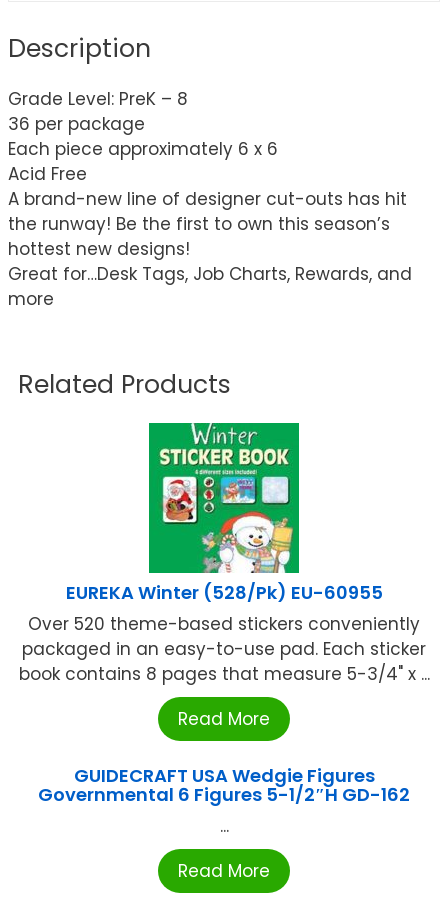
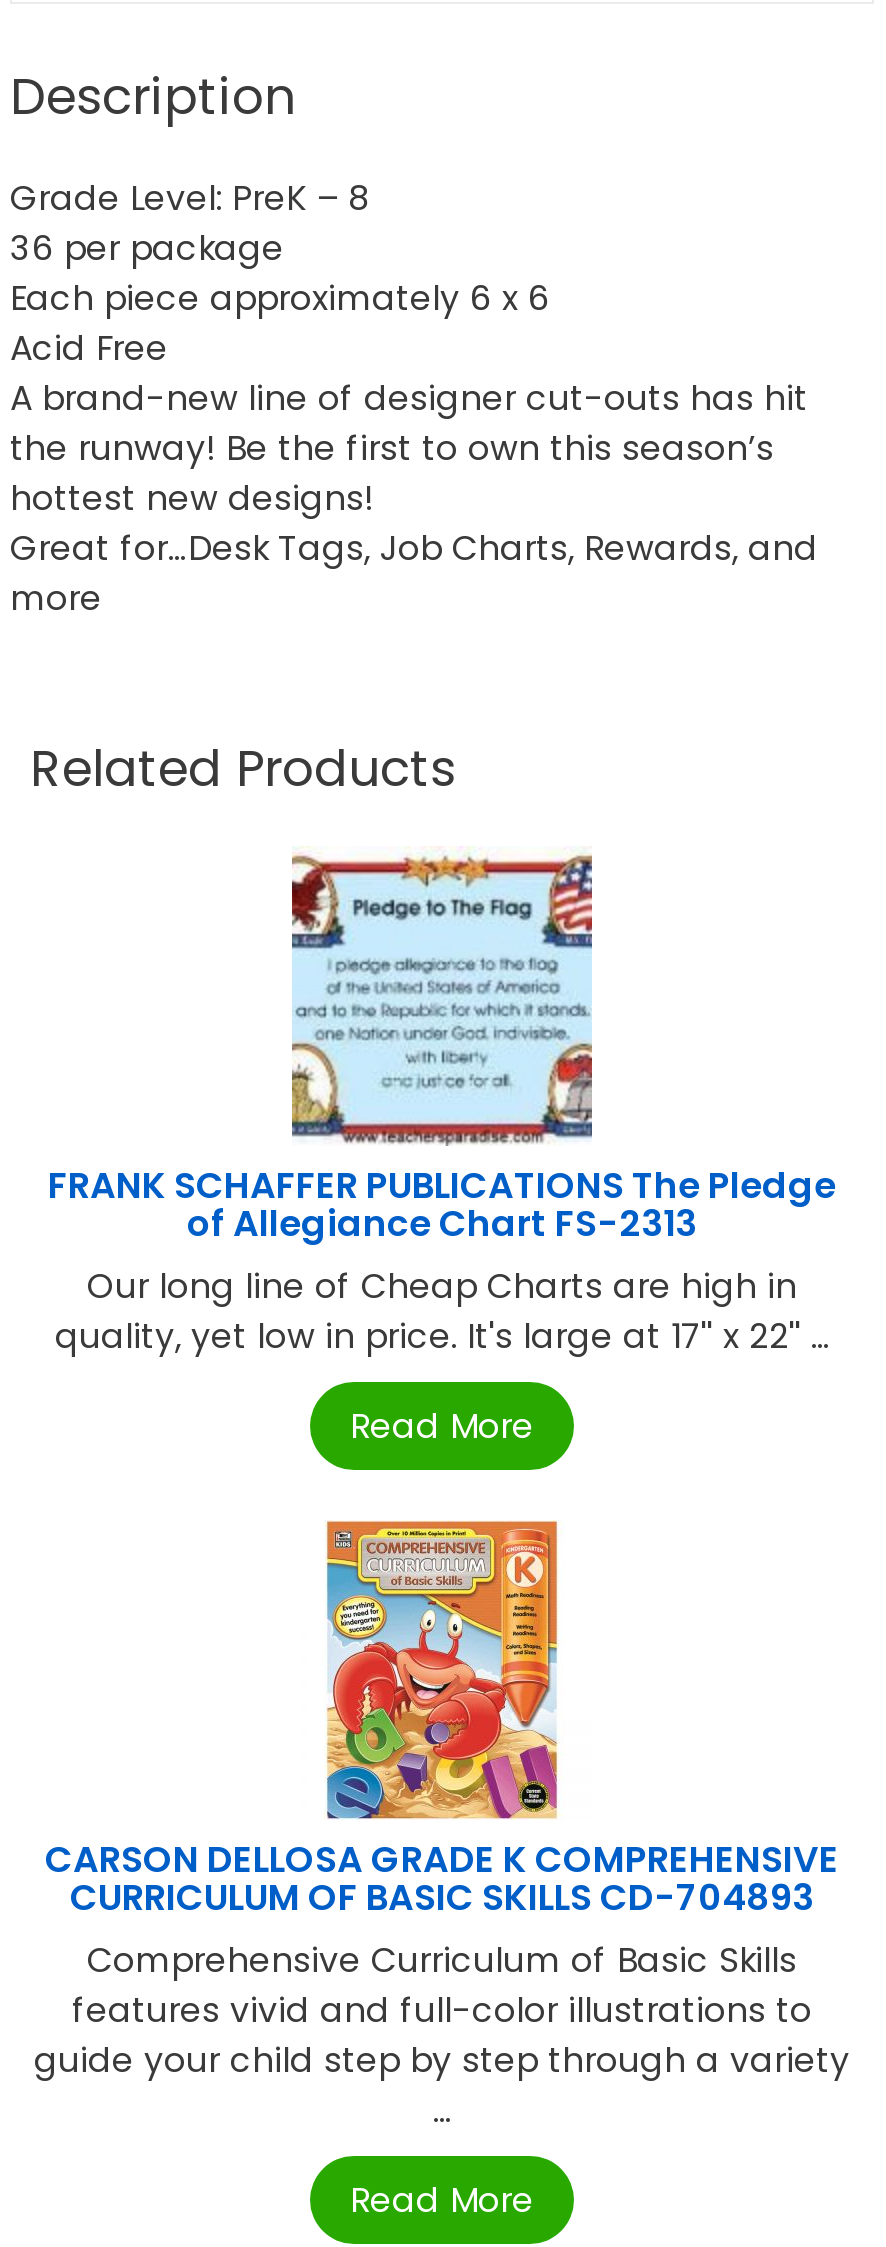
- [image]
- EUREKA Winter (528/Pk) EU-60955
- Over 520 theme-based stickers conveniently
- packaged in an easy-to-use pad. Each sticker
- book contains 8 pages that measure 5-3/4" x ...
+ [image]
+ FRANK SCHAFFER PUBLICATIONS The Pledge
+ of Allegiance Chart FS-2313
+ Our long line of Cheap Charts are high in
+ quality, yet low in price. It's large at 17'' x 22'' ...

- GUIDECRAFT USA Wedgie Figures
- Governmental 6 Figures 5-1/2″H GD-162
+ CARSON DELLOSA GRADE K COMPREHENSIVE
+ CURRICULUM OF BASIC SKILLS CD-704893
+ Comprehensive Curriculum of Basic Skills
+ features vivid and full-color illustrations to
+ guide your child step by step through a variety
